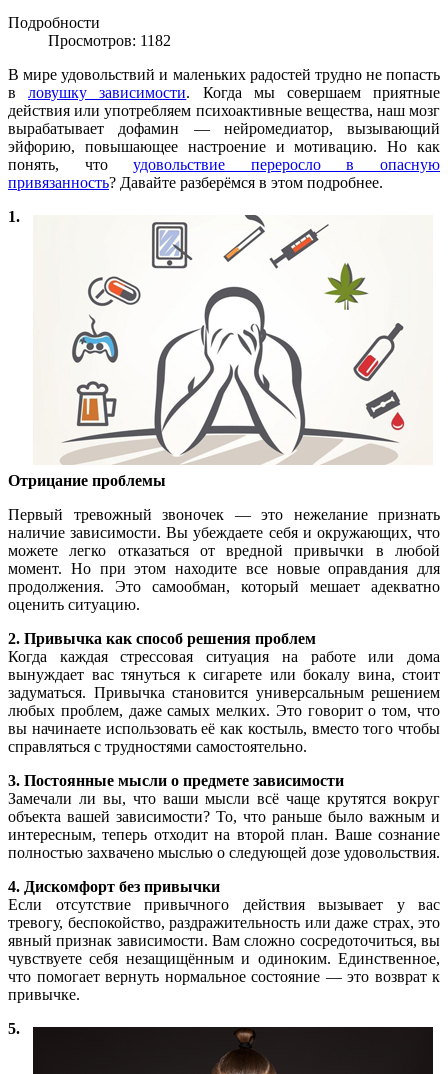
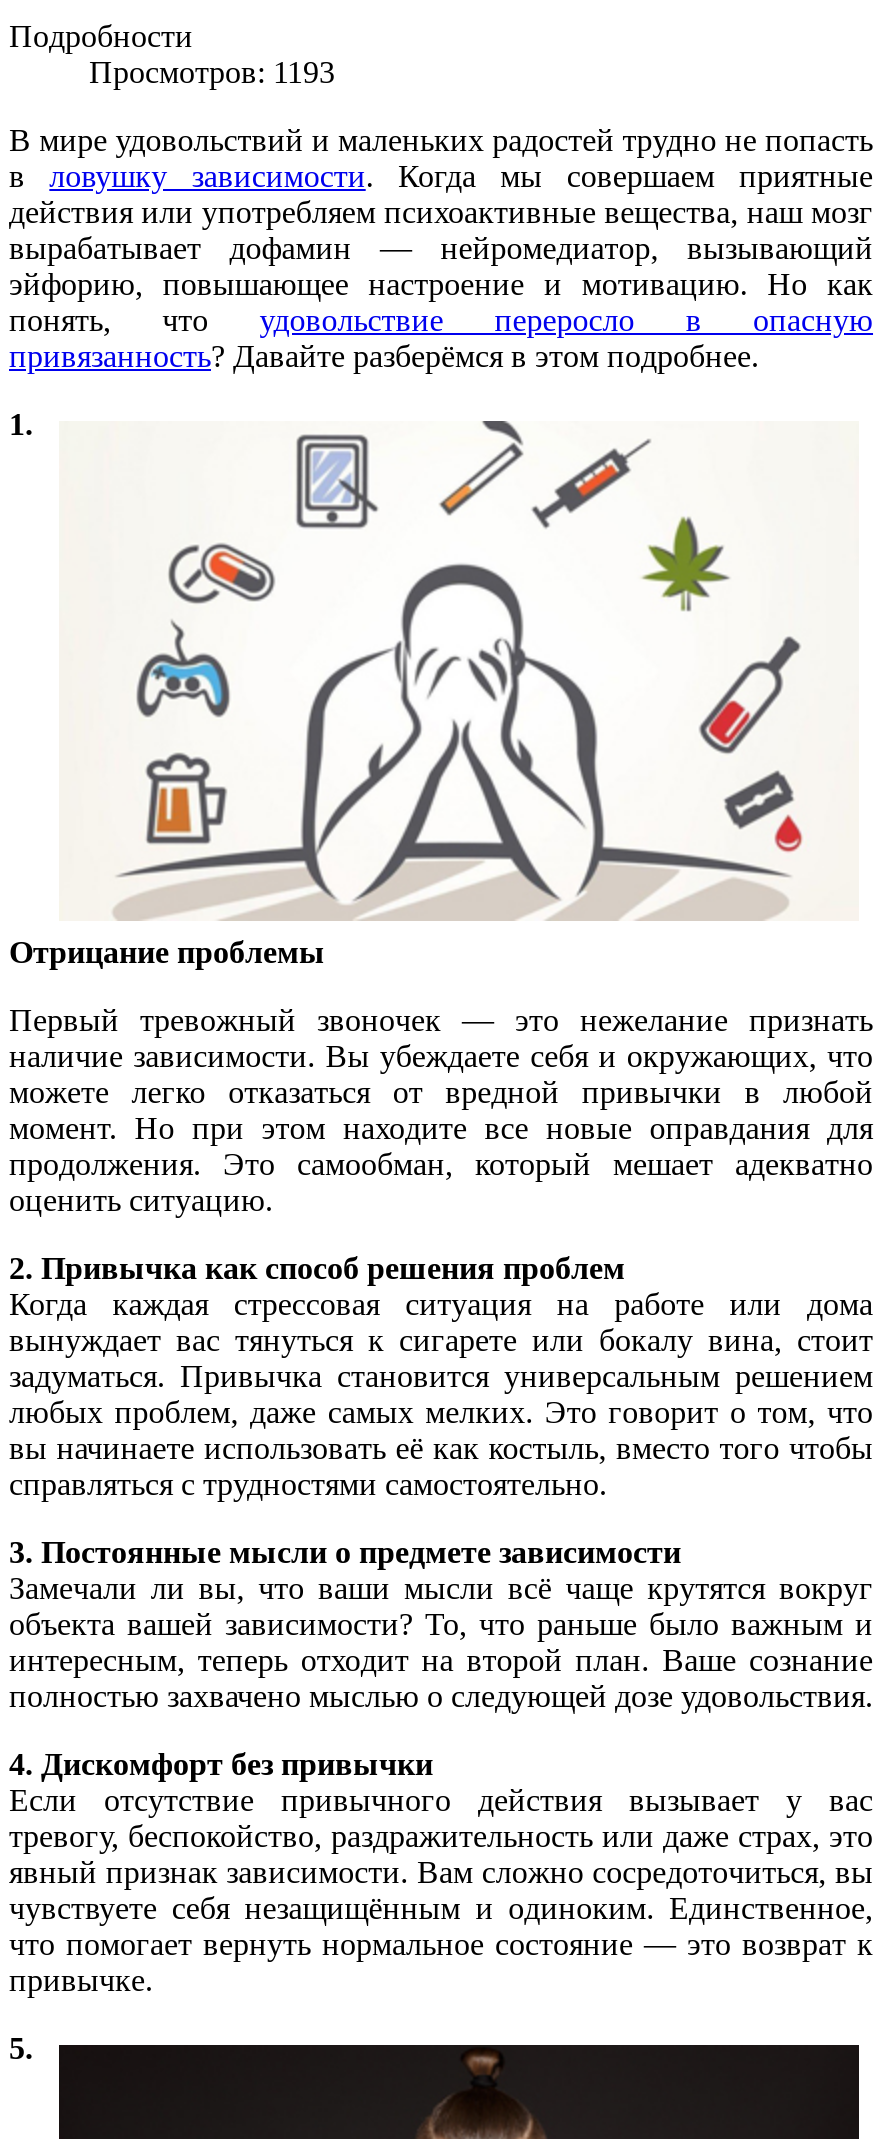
- Просмотров: 1182
+ Просмотров: 1193
